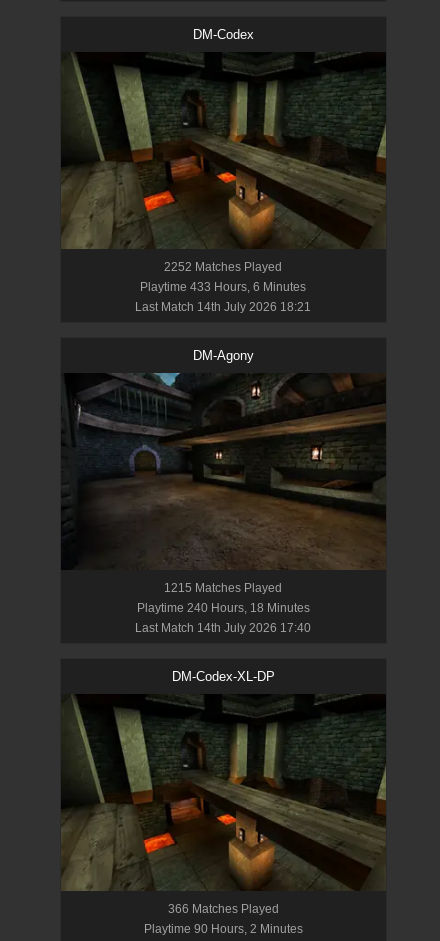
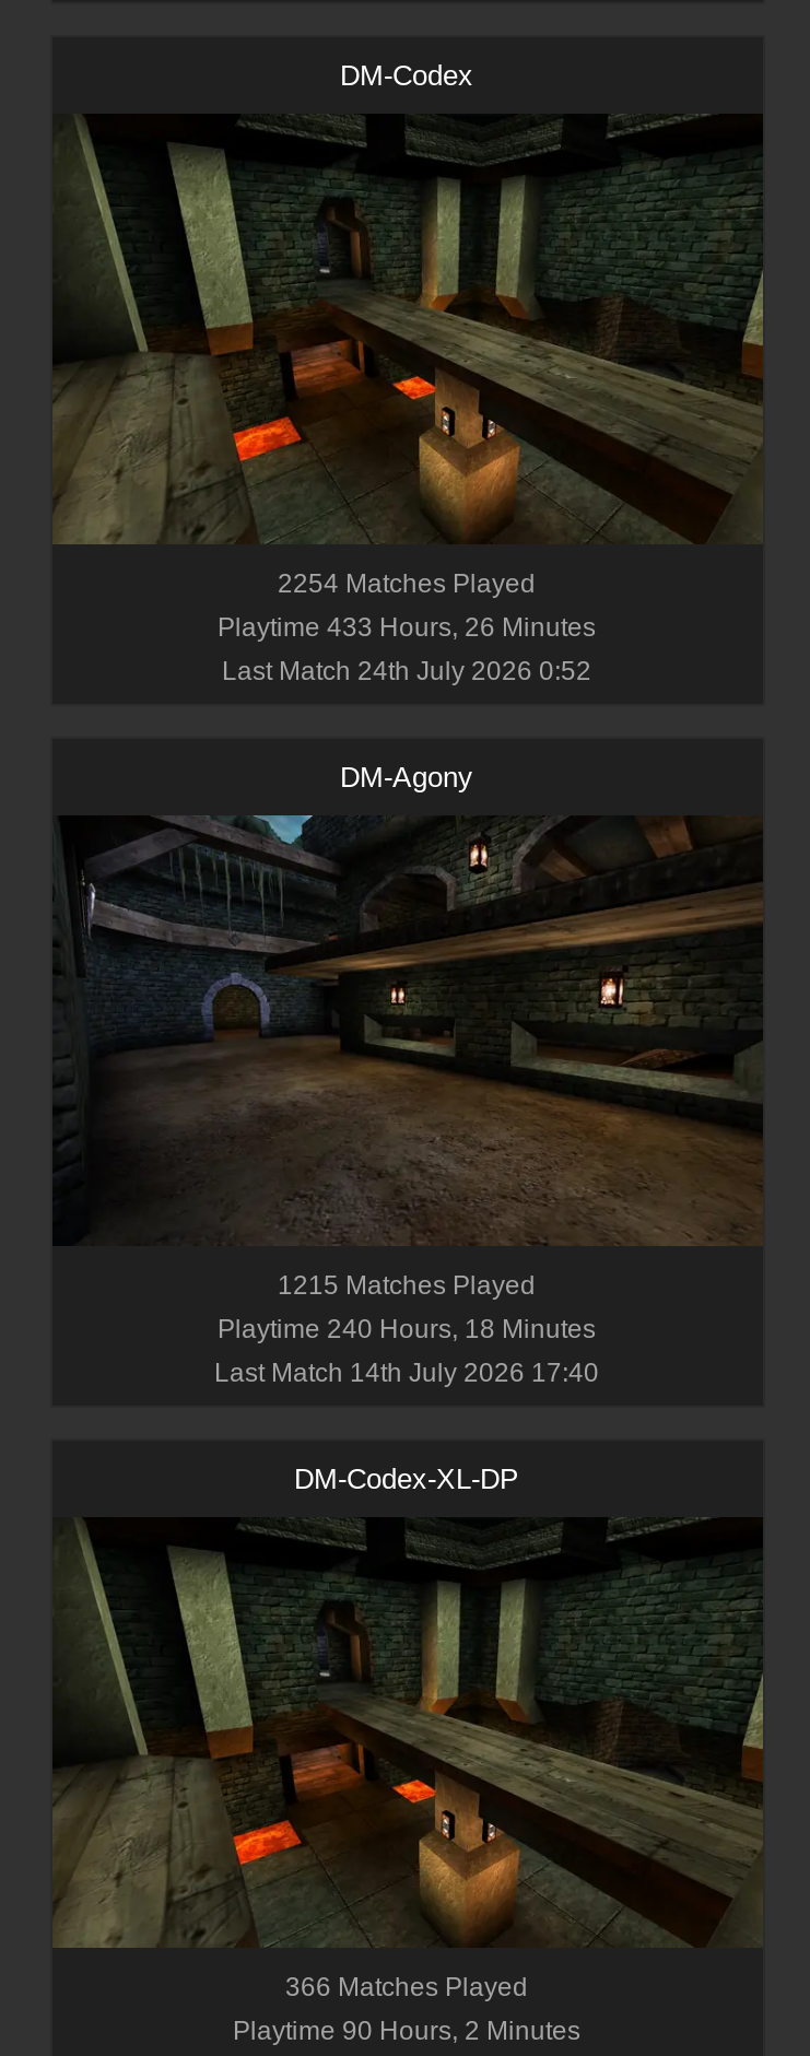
- 2252 Matches Played
+ 2254 Matches Played

- Playtime 433 Hours, 6 Minutes
+ Playtime 433 Hours, 26 Minutes

- Last Match 14th July 2026 18:21
+ Last Match 24th July 2026 0:52
